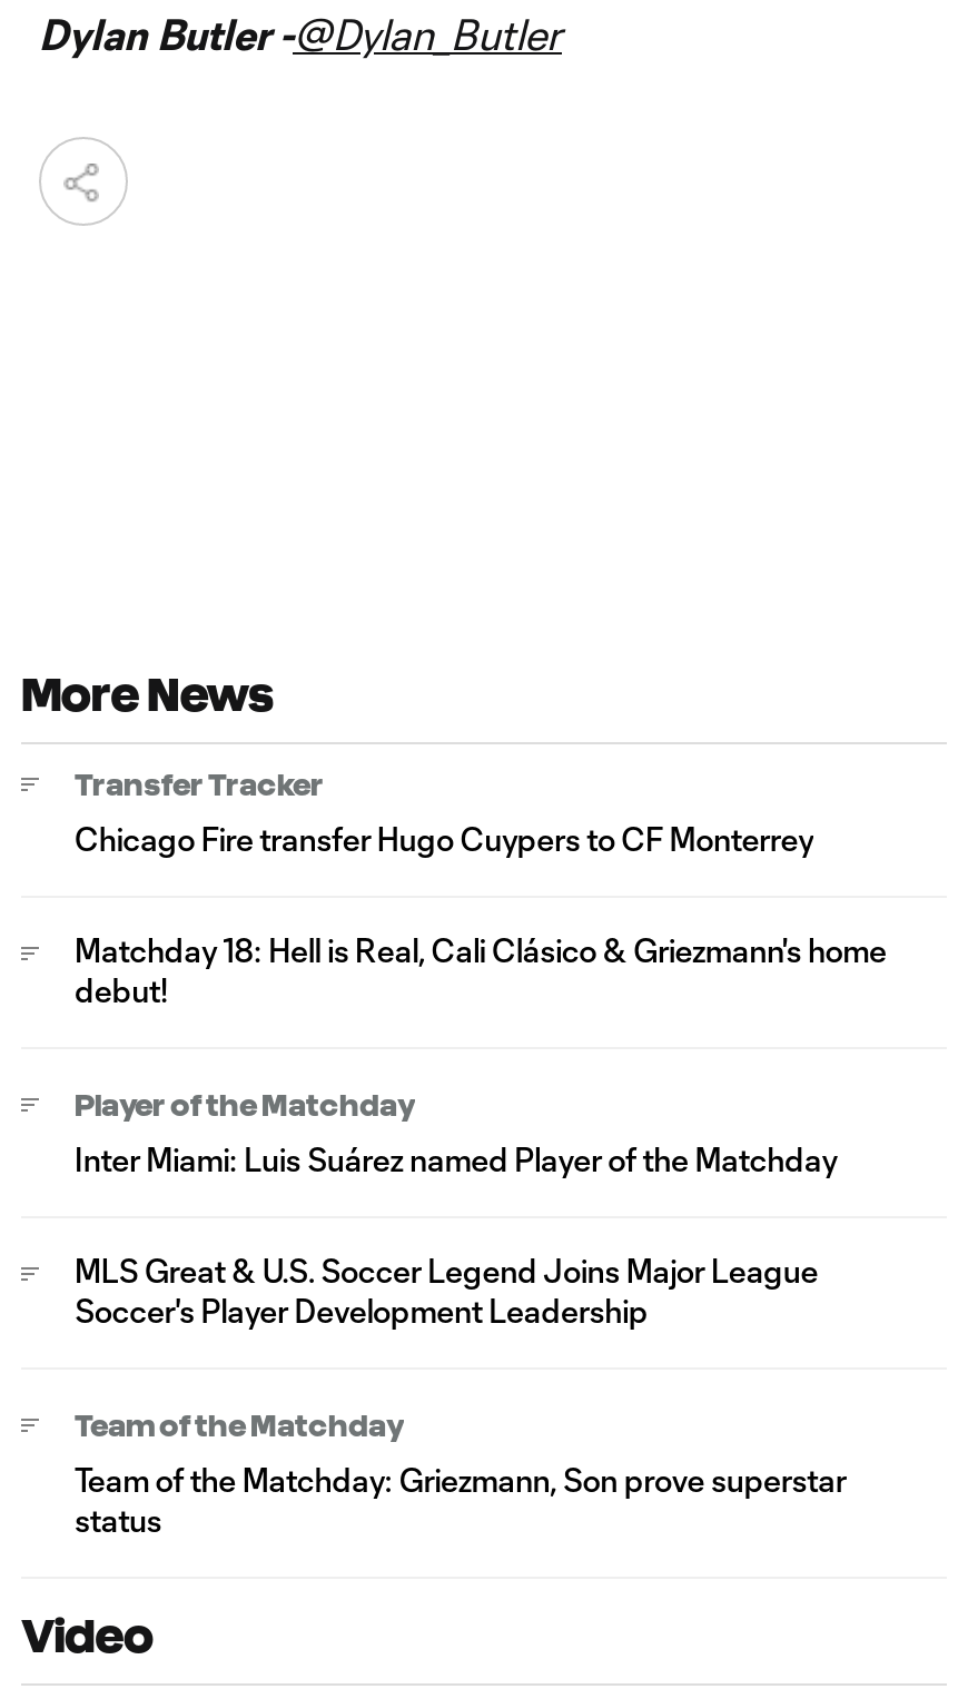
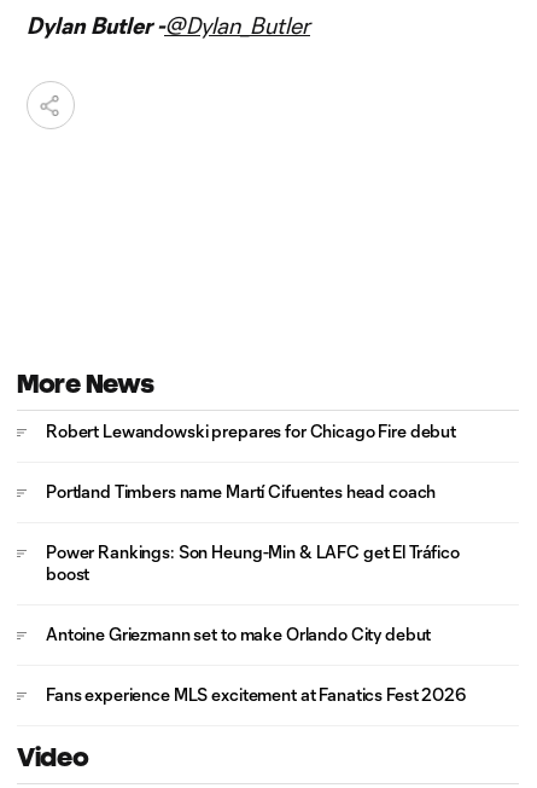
- Transfer Tracker
- Chicago Fire transfer Hugo Cuypers to CF Monterrey
- Matchday 18: Hell is Real, Cali Clásico & Griezmann's home
- debut!
- Player of the Matchday
- Inter Miami: Luis Suárez named Player of the Matchday
- MLS Great & U.S. Soccer Legend Joins Major League
- Soccer's Player Development Leadership
- Team of the Matchday
- Team of the Matchday: Griezmann, Son prove superstar
- status
+ Robert Lewandowski prepares for Chicago Fire debut
+ Portland Timbers name Martí Cifuentes head coach
+ Power Rankings: Son Heung-Min & LAFC get El Tráfico
+ boost
+ Antoine Griezmann set to make Orlando City debut
+ Fans experience MLS excitement at Fanatics Fest 2026
